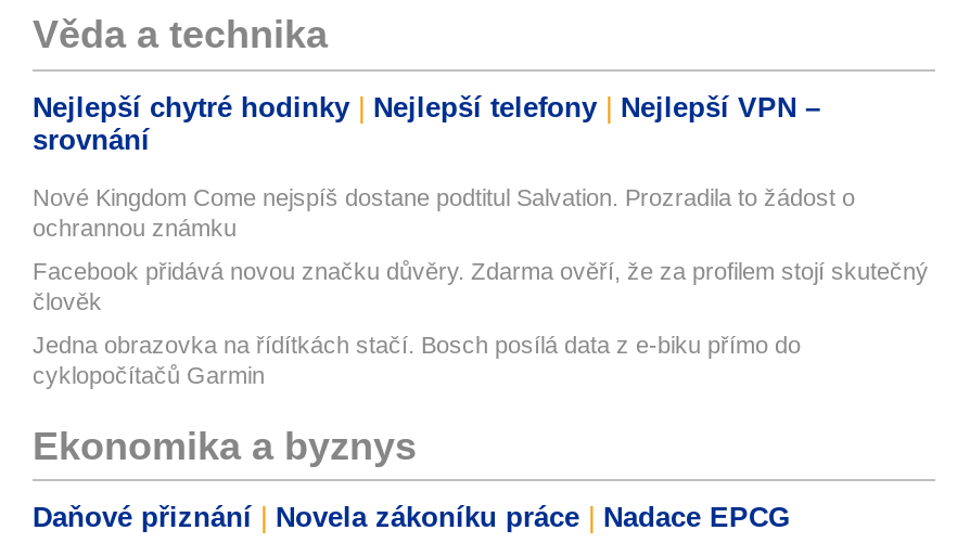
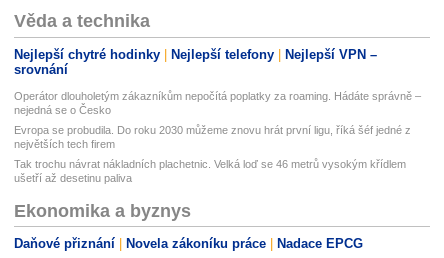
- Nové Kingdom Come nejspíš dostane podtitul Salvation. Prozradila to žádost o
- ochrannou známku
+ Operátor dlouholetým zákazníkům nepočítá poplatky za roaming. Hádáte správně –
+ nejedná se o Česko

- Facebook přidává novou značku důvěry. Zdarma ověří, že za profilem stojí skutečný
- člověk
+ Evropa se probudila. Do roku 2030 můžeme znovu hrát první ligu, říká šéf jedné z
+ největších tech firem

- Jedna obrazovka na řídítkách stačí. Bosch posílá data z e-biku přímo do
- cyklopočítačů Garmin
+ Tak trochu návrat nákladních plachetnic. Velká loď se 46 metrů vysokým křídlem
+ ušetří až desetinu paliva
